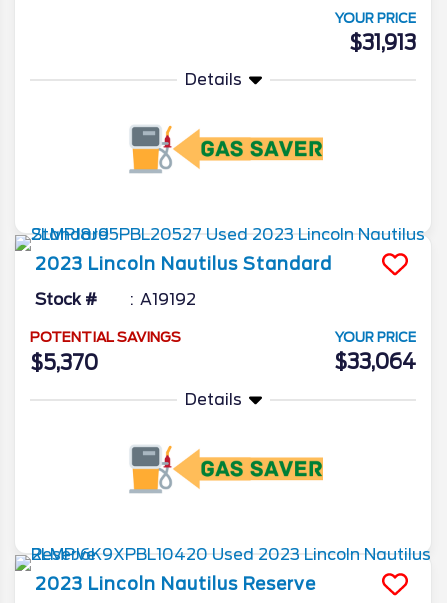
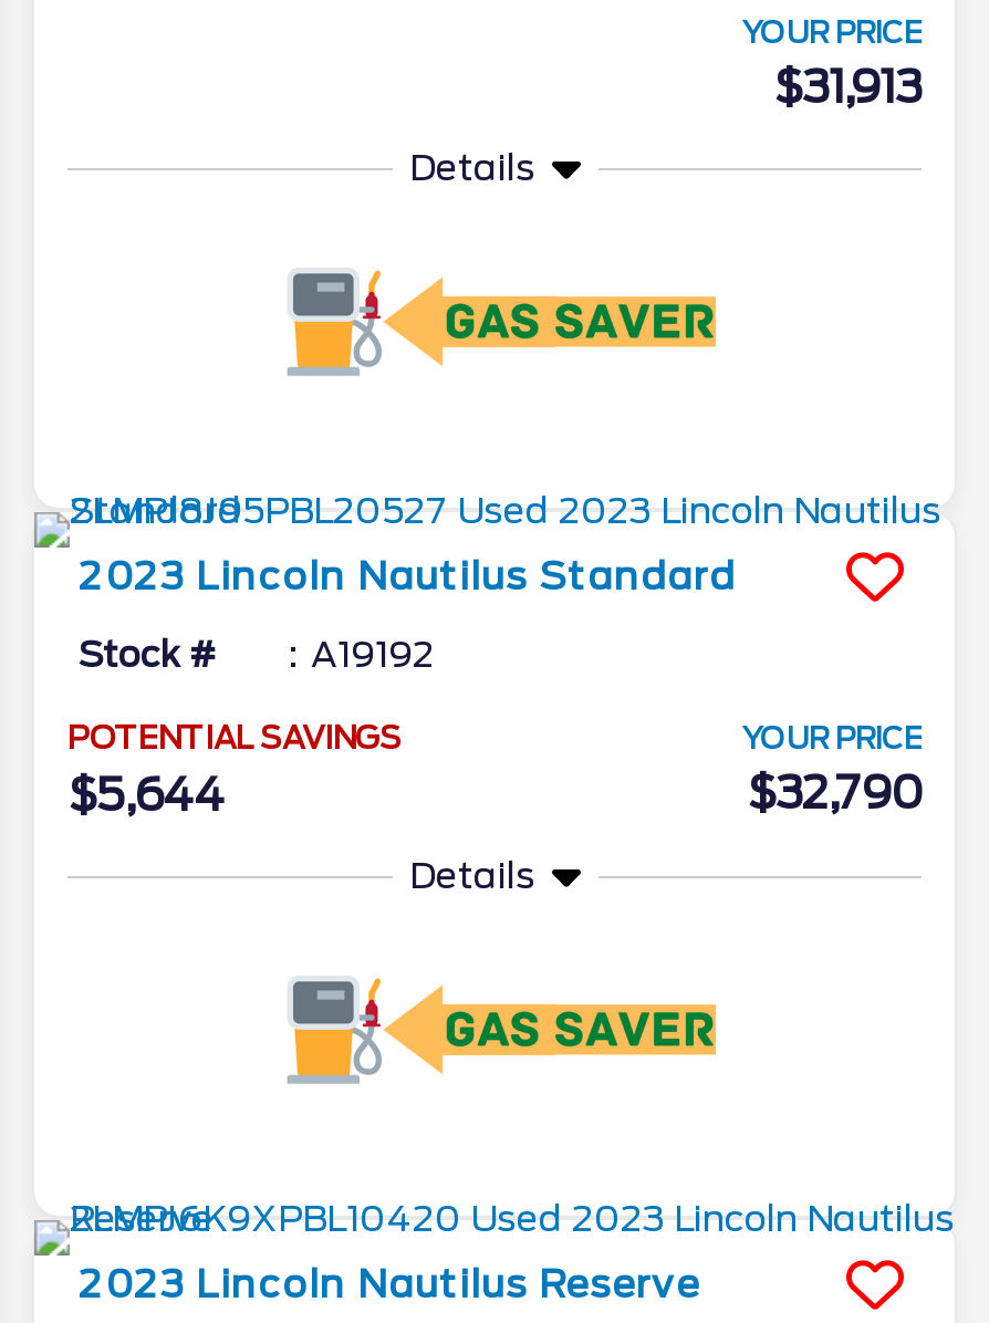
- $5,370
+ $5,644

- $33,064
+ $32,790
